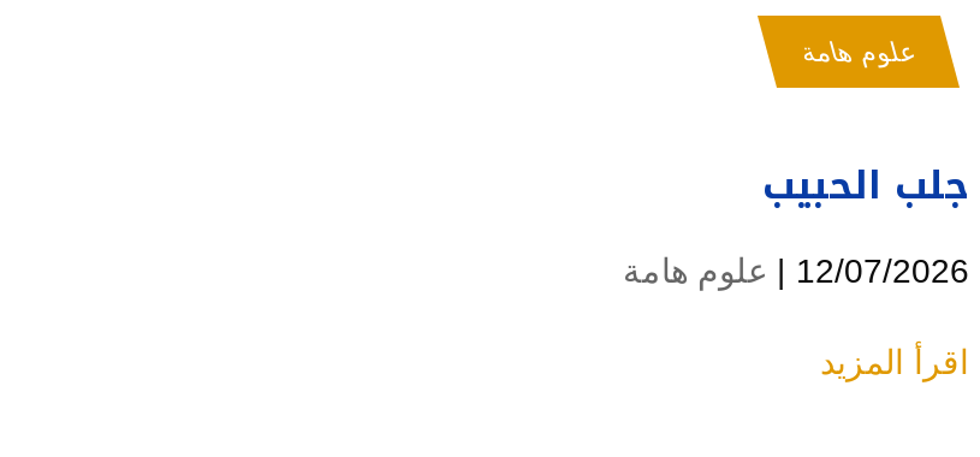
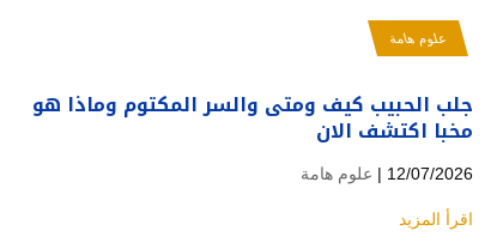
- جلب الحبيب
+ جلب الحبيب كيف ومتى والسر المكتوم وماذا هو
+ مخبا اكتشف الان
